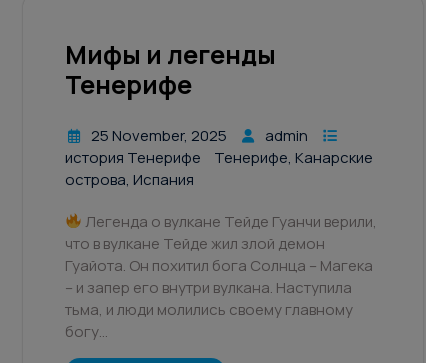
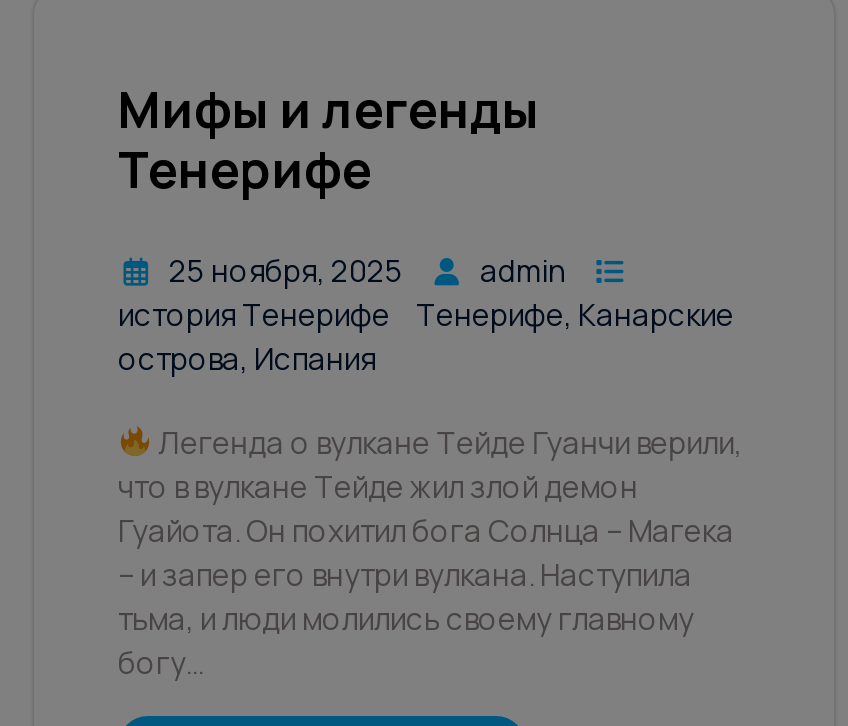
- 25 November, 2025 admin
+ 25 ноября, 2025 admin
